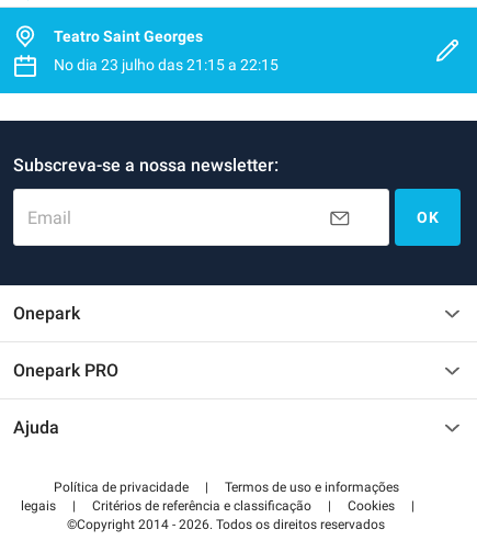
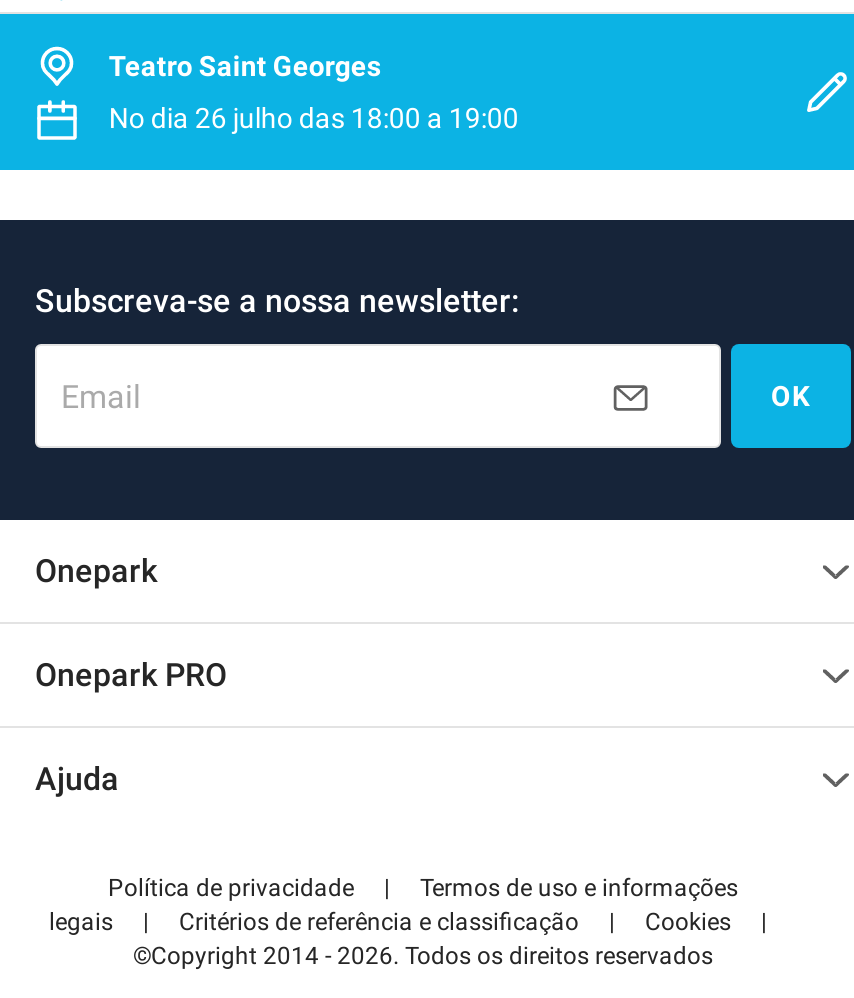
- No dia 23 julho das 21:15 a 22:15
+ No dia 26 julho das 18:00 a 19:00
